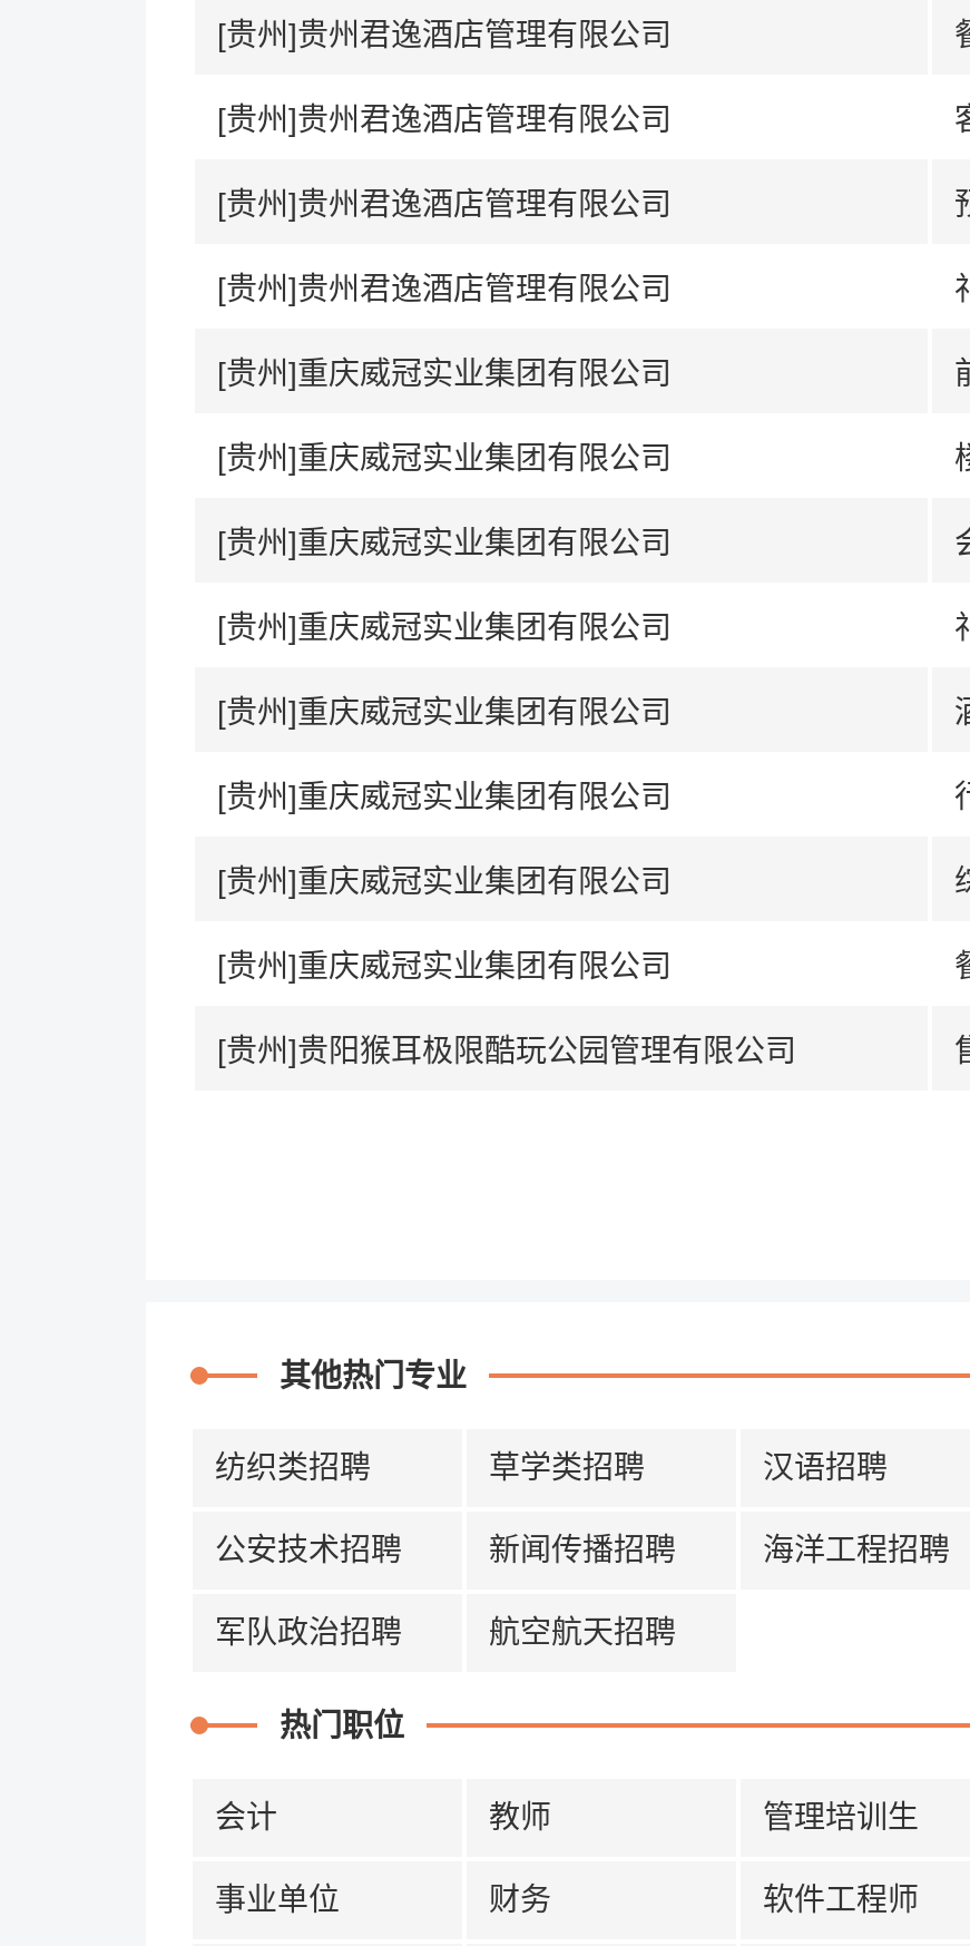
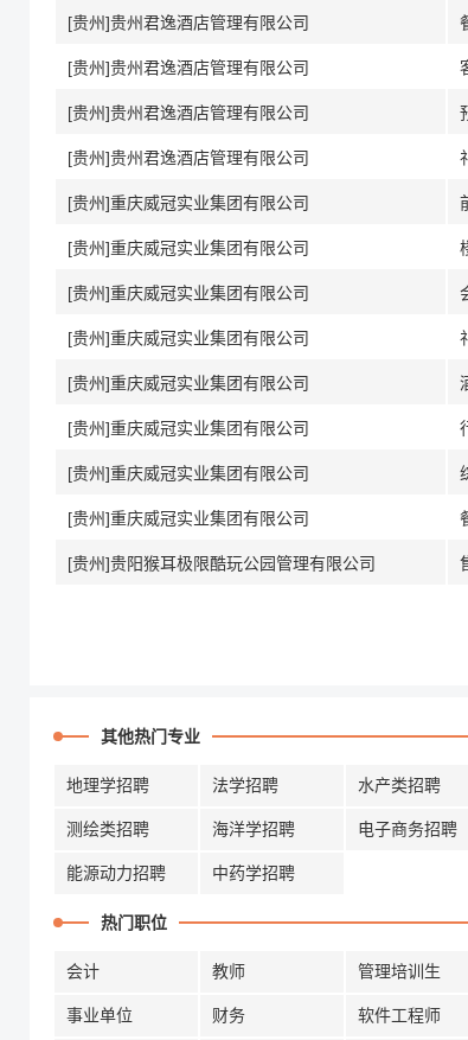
- 纺织类招聘
- 草学类招聘
- 汉语招聘
+ 地理学招聘
+ 法学招聘
+ 水产类招聘

- 公安技术招聘
- 新闻传播招聘
- 海洋工程招聘
+ 测绘类招聘
+ 海洋学招聘
+ 电子商务招聘

- 军队政治招聘
- 航空航天招聘
+ 能源动力招聘
+ 中药学招聘
